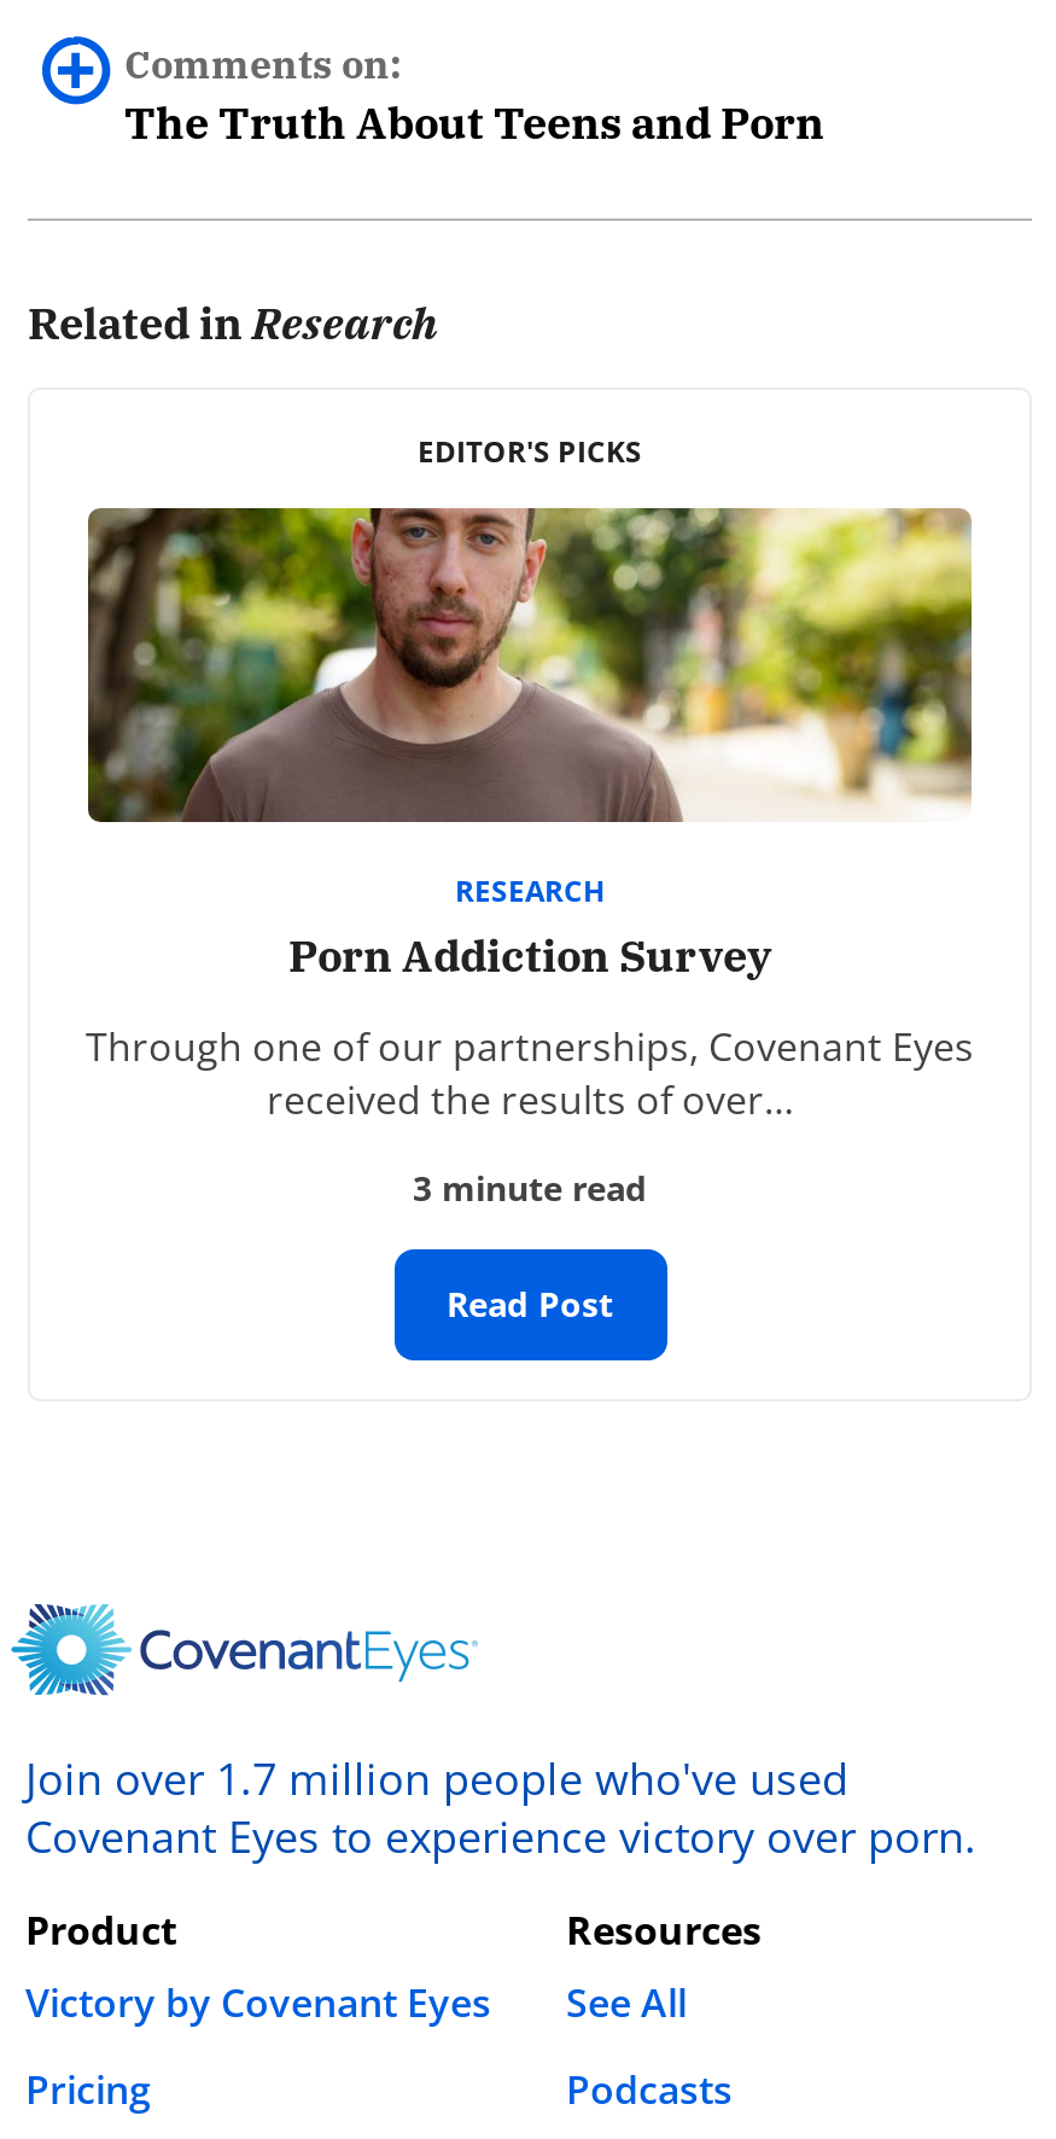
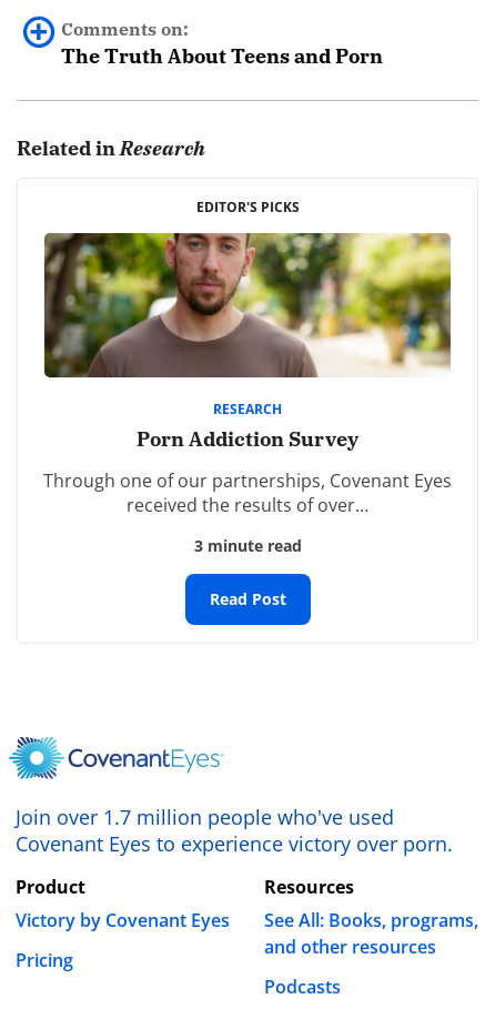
- See All
+ See All: Books, programs,
+ and other resources
